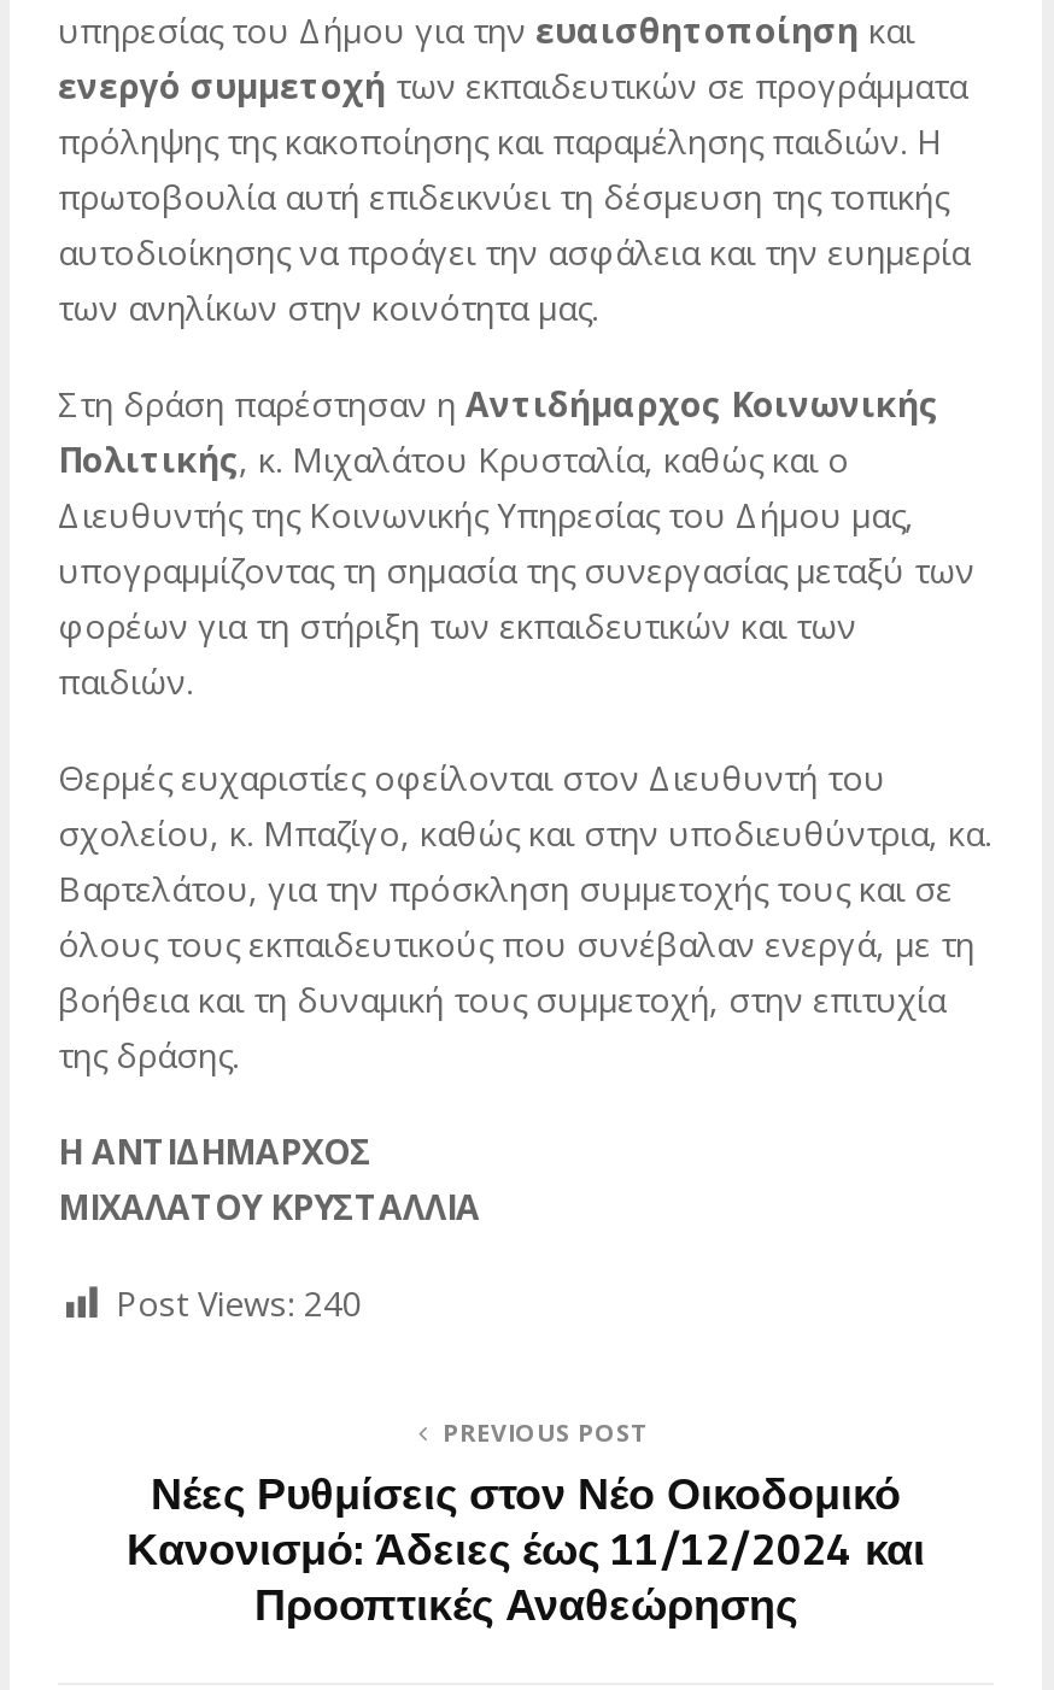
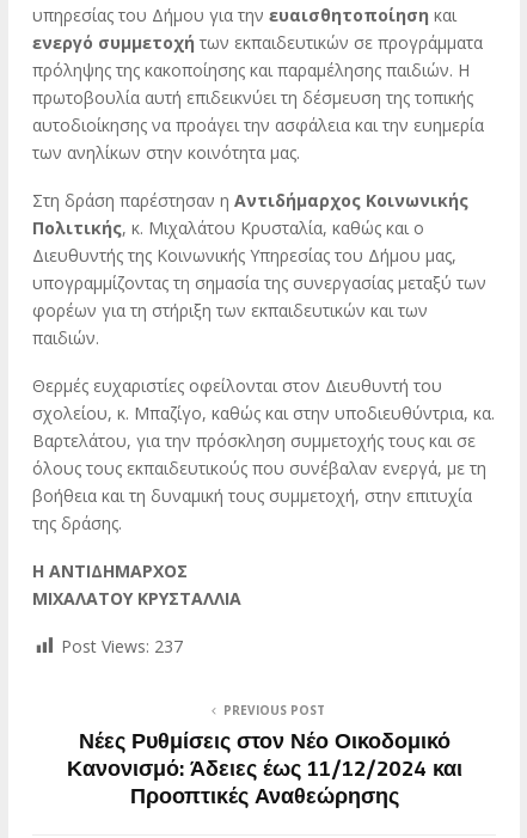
- Post Views: 240
+ Post Views: 237
